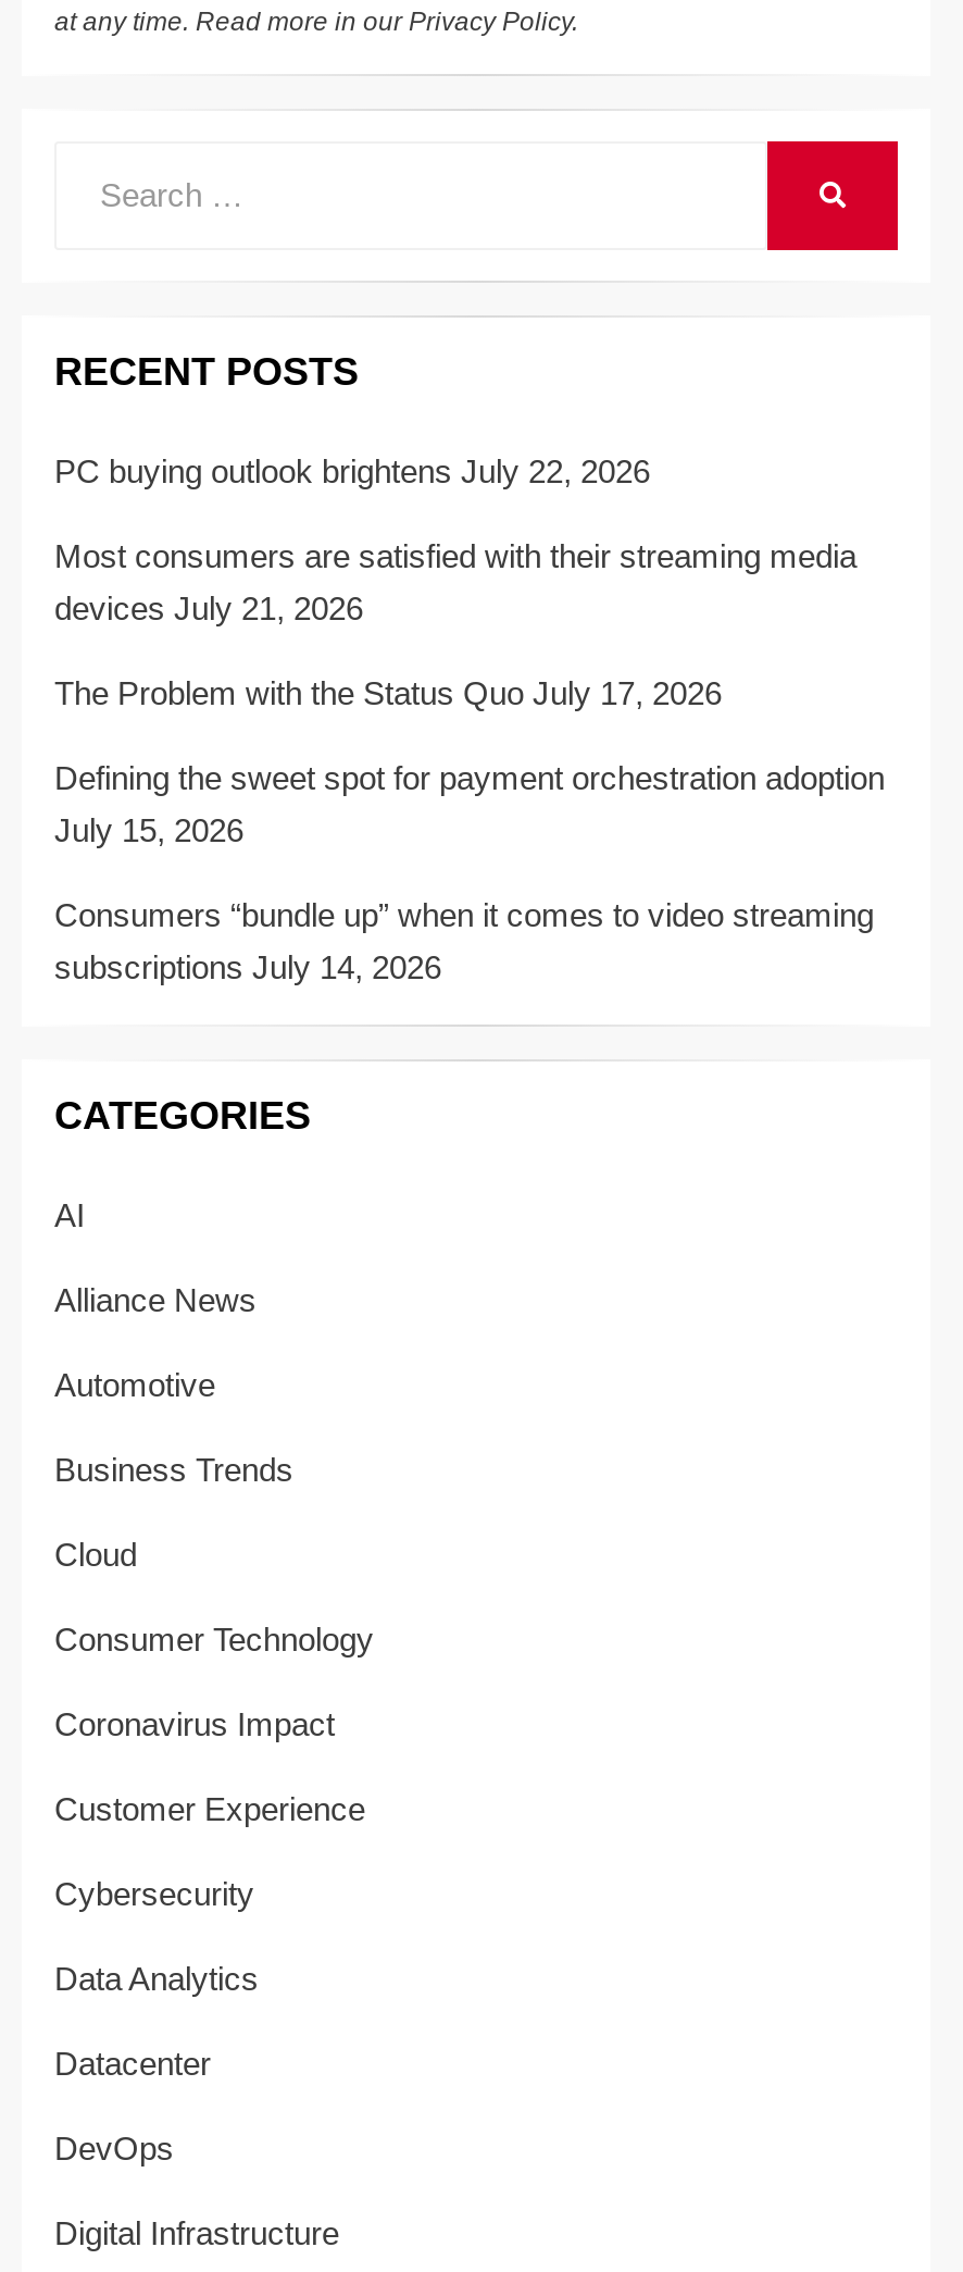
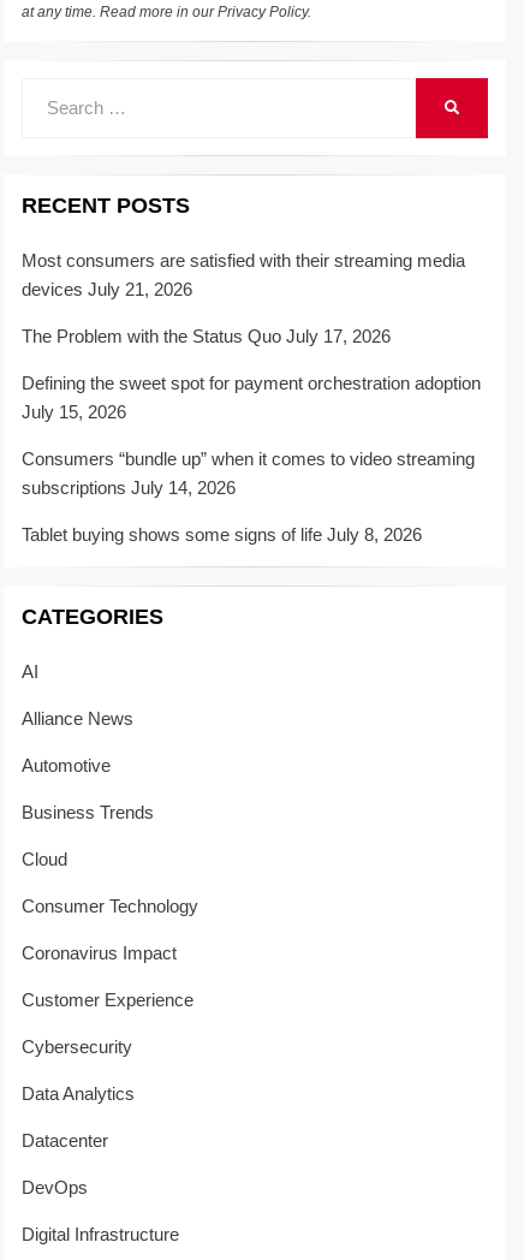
- PC buying outlook brightens July 22, 2026

moved up: Most consumers are satisfied with their streaming media | devices July 21, 2026 | The Problem with the Status Quo July 17, 2026 | Defining the sweet spot for payment orchestration adoption | July 15, 2026 | Consumers “bundle up” when it comes to video streaming | subscriptions July 14, 2026

+ Tablet buying shows some signs of life July 8, 2026
